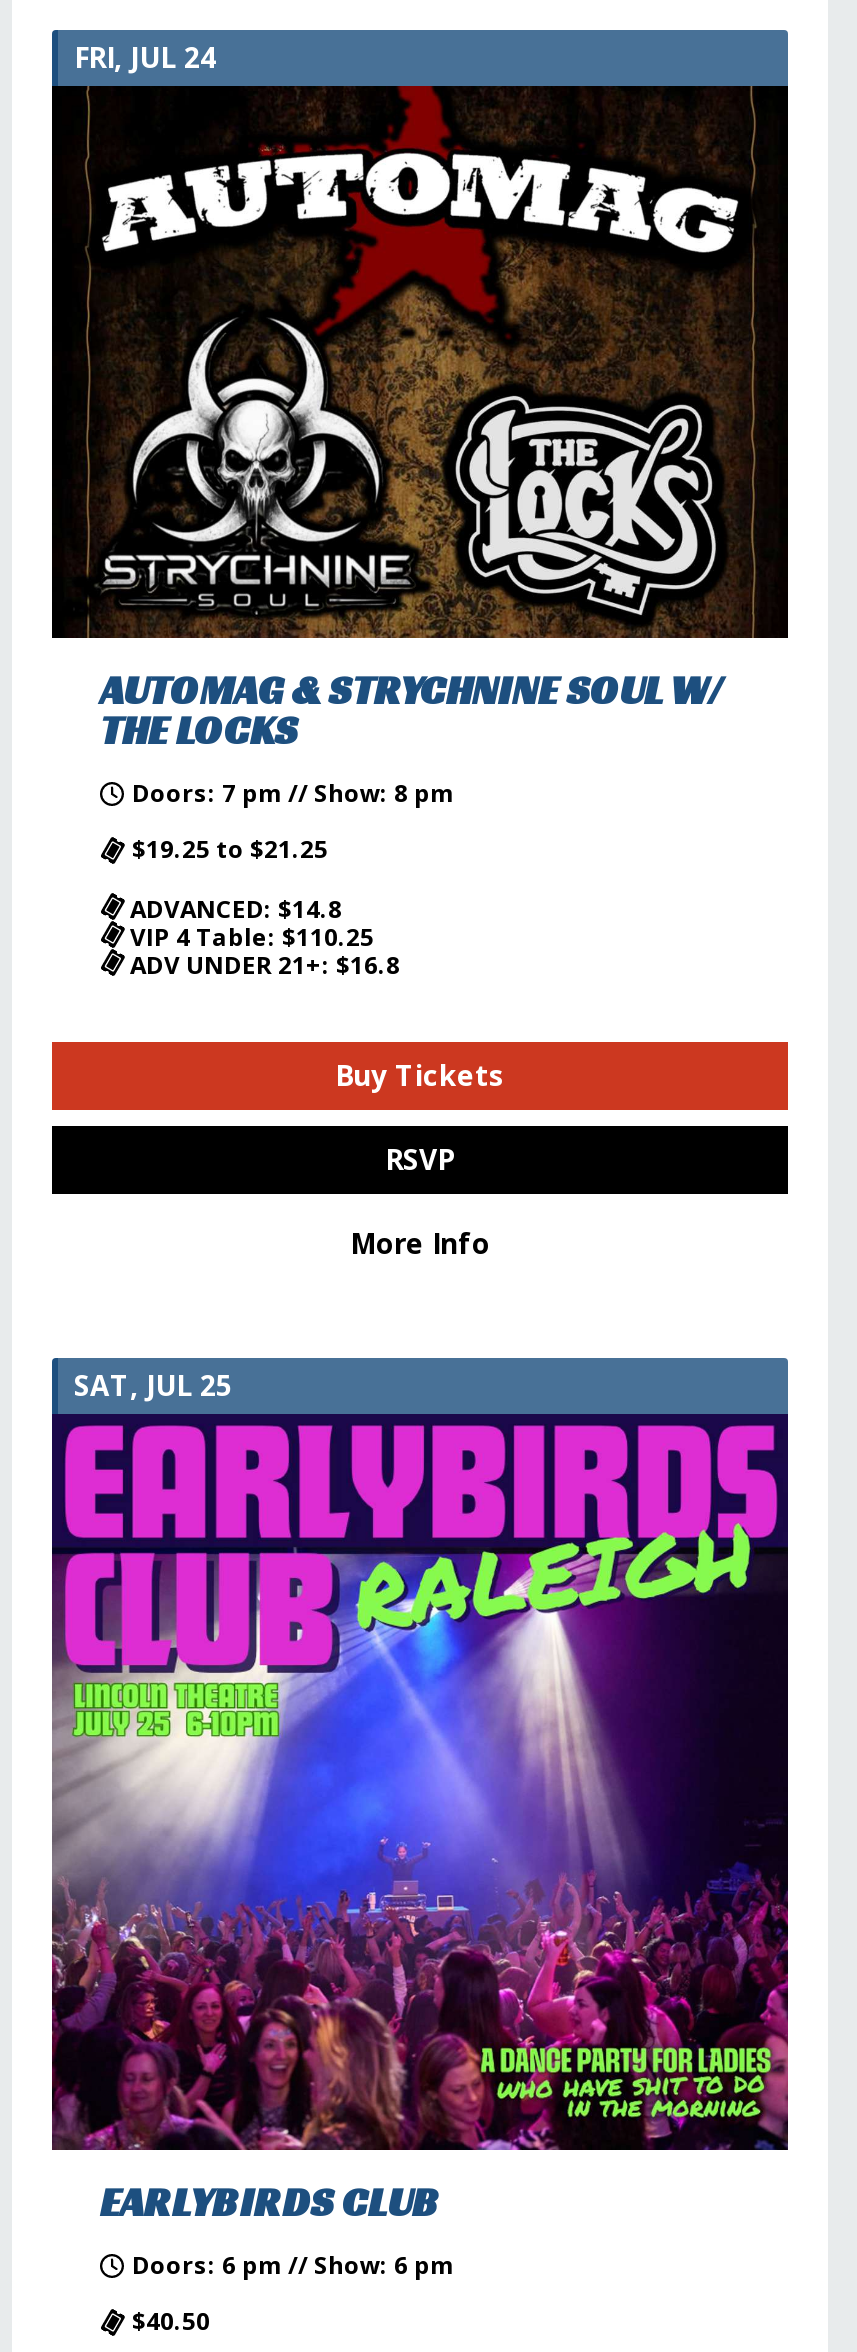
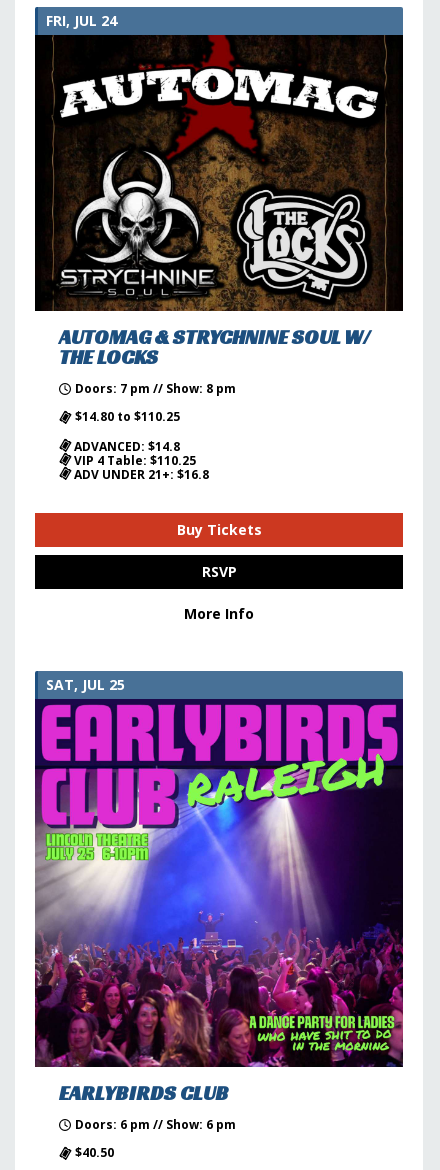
- $19.25 to $21.25
+ $14.80 to $110.25
